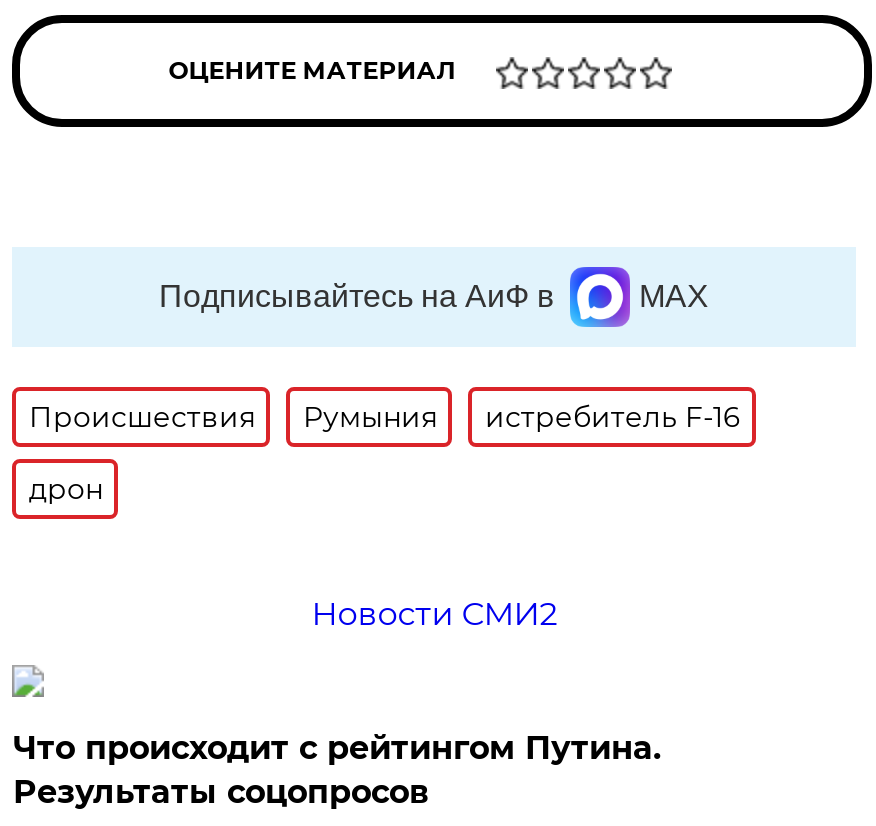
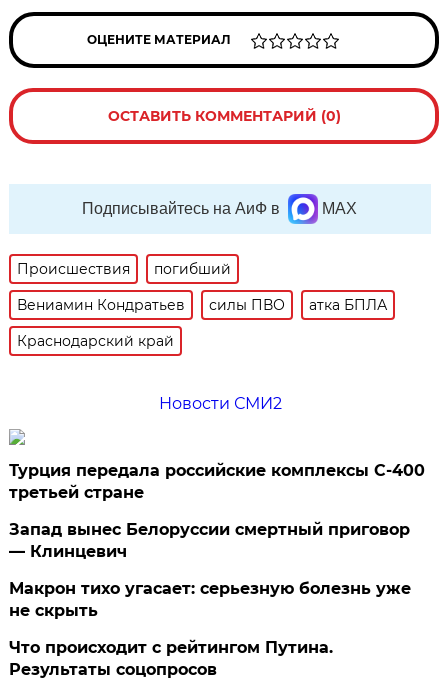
+ ОСТАВИТЬ КОММЕНТАРИЙ (0)

- Румыния
- истребитель F-16
- дрон
+ погибший
+ Вениамин Кондратьев
+ силы ПВО
+ атка БПЛА
+ Краснодарский край

+ Турция передала российские комплексы С-400
+ третьей стране
+ Запад вынес Белоруссии смертный приговор
+ — Клинцевич
+ Макрон тихо угасает: серьезную болезнь уже
+ не скрыть
